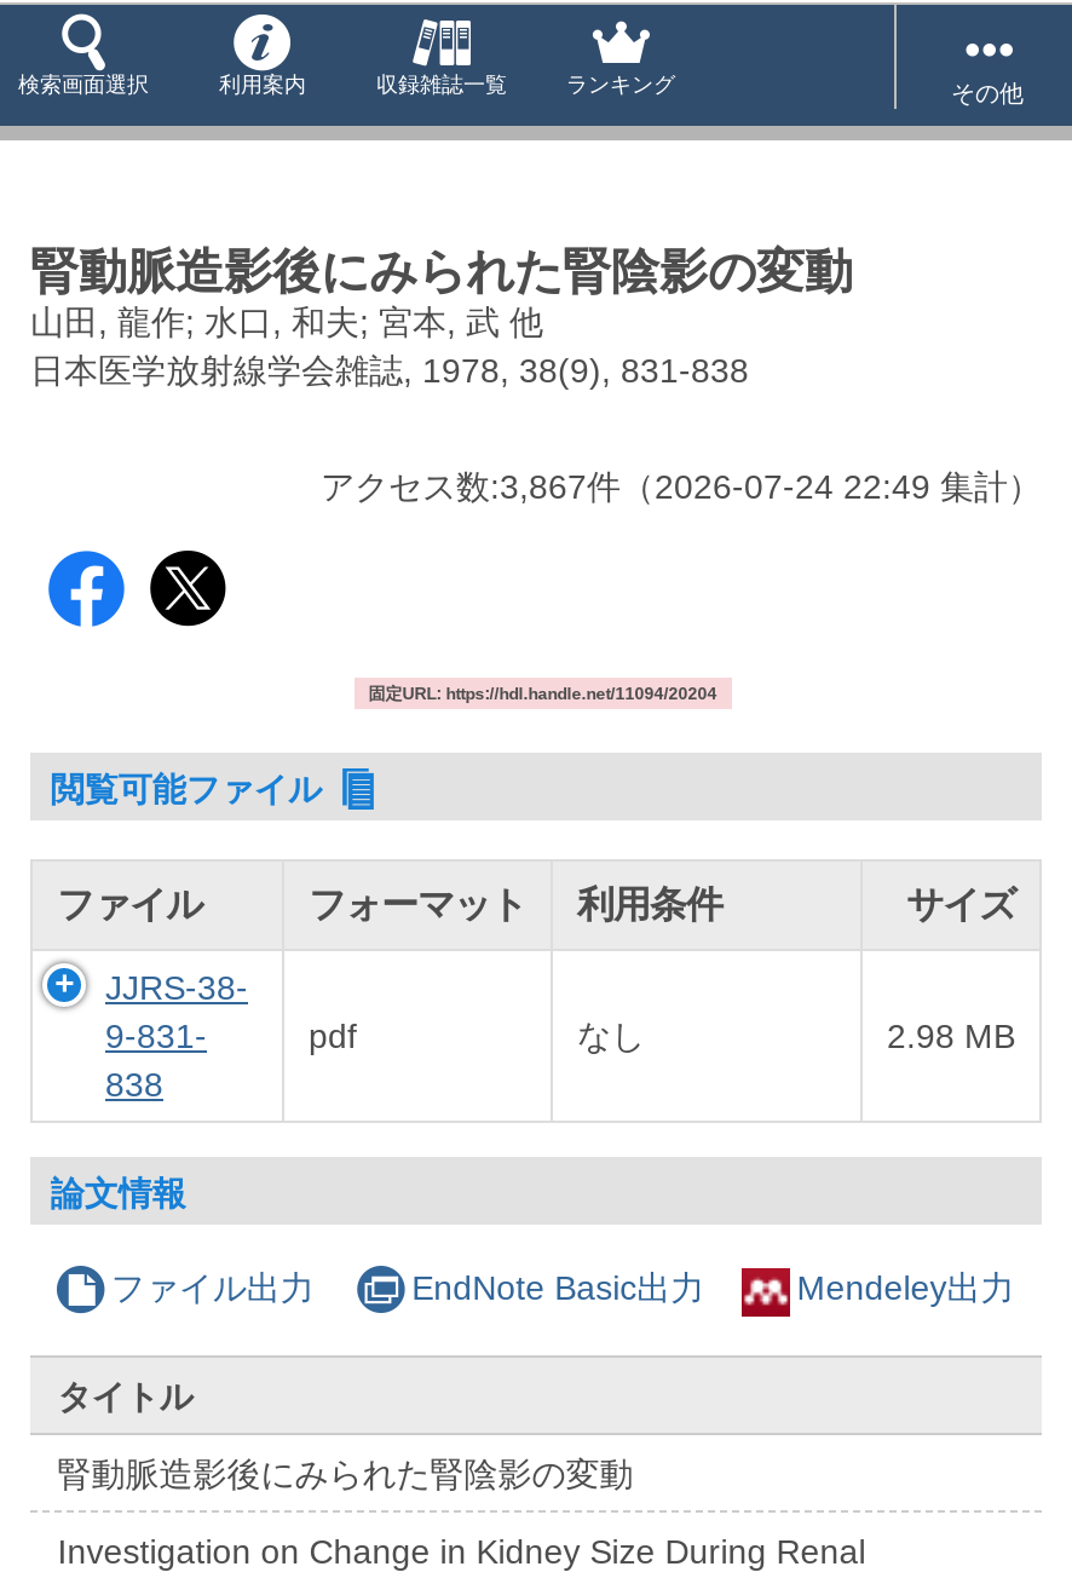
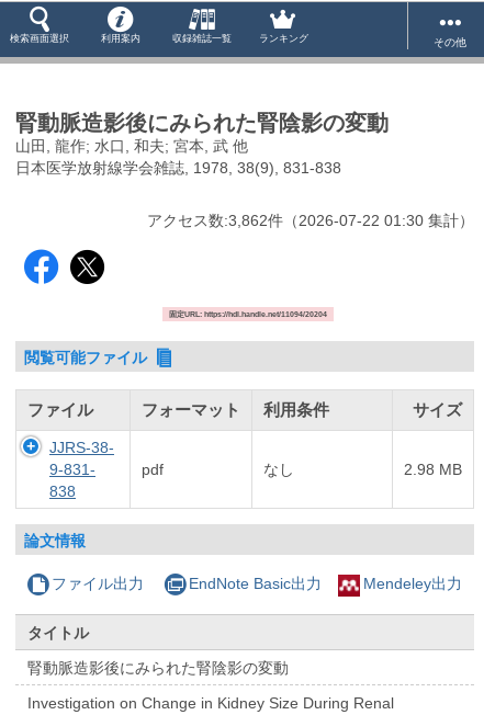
- アクセス数:3,867件（2026-07-24 22:49 集計）
+ アクセス数:3,862件（2026-07-22 01:30 集計）
